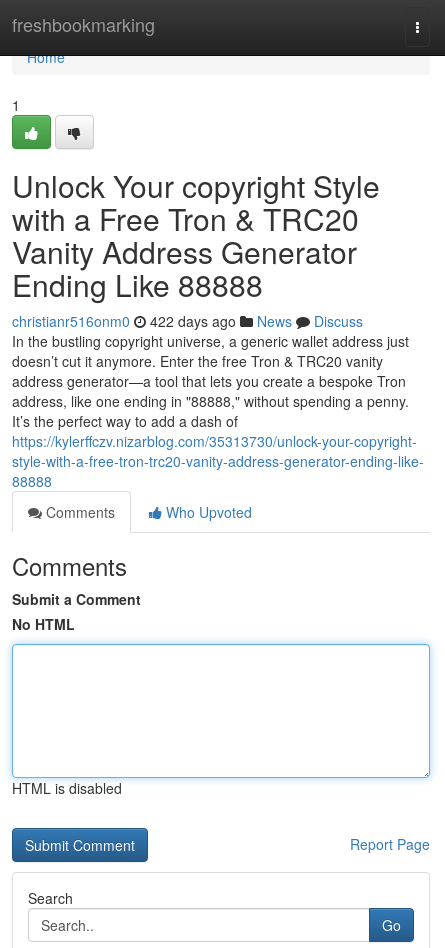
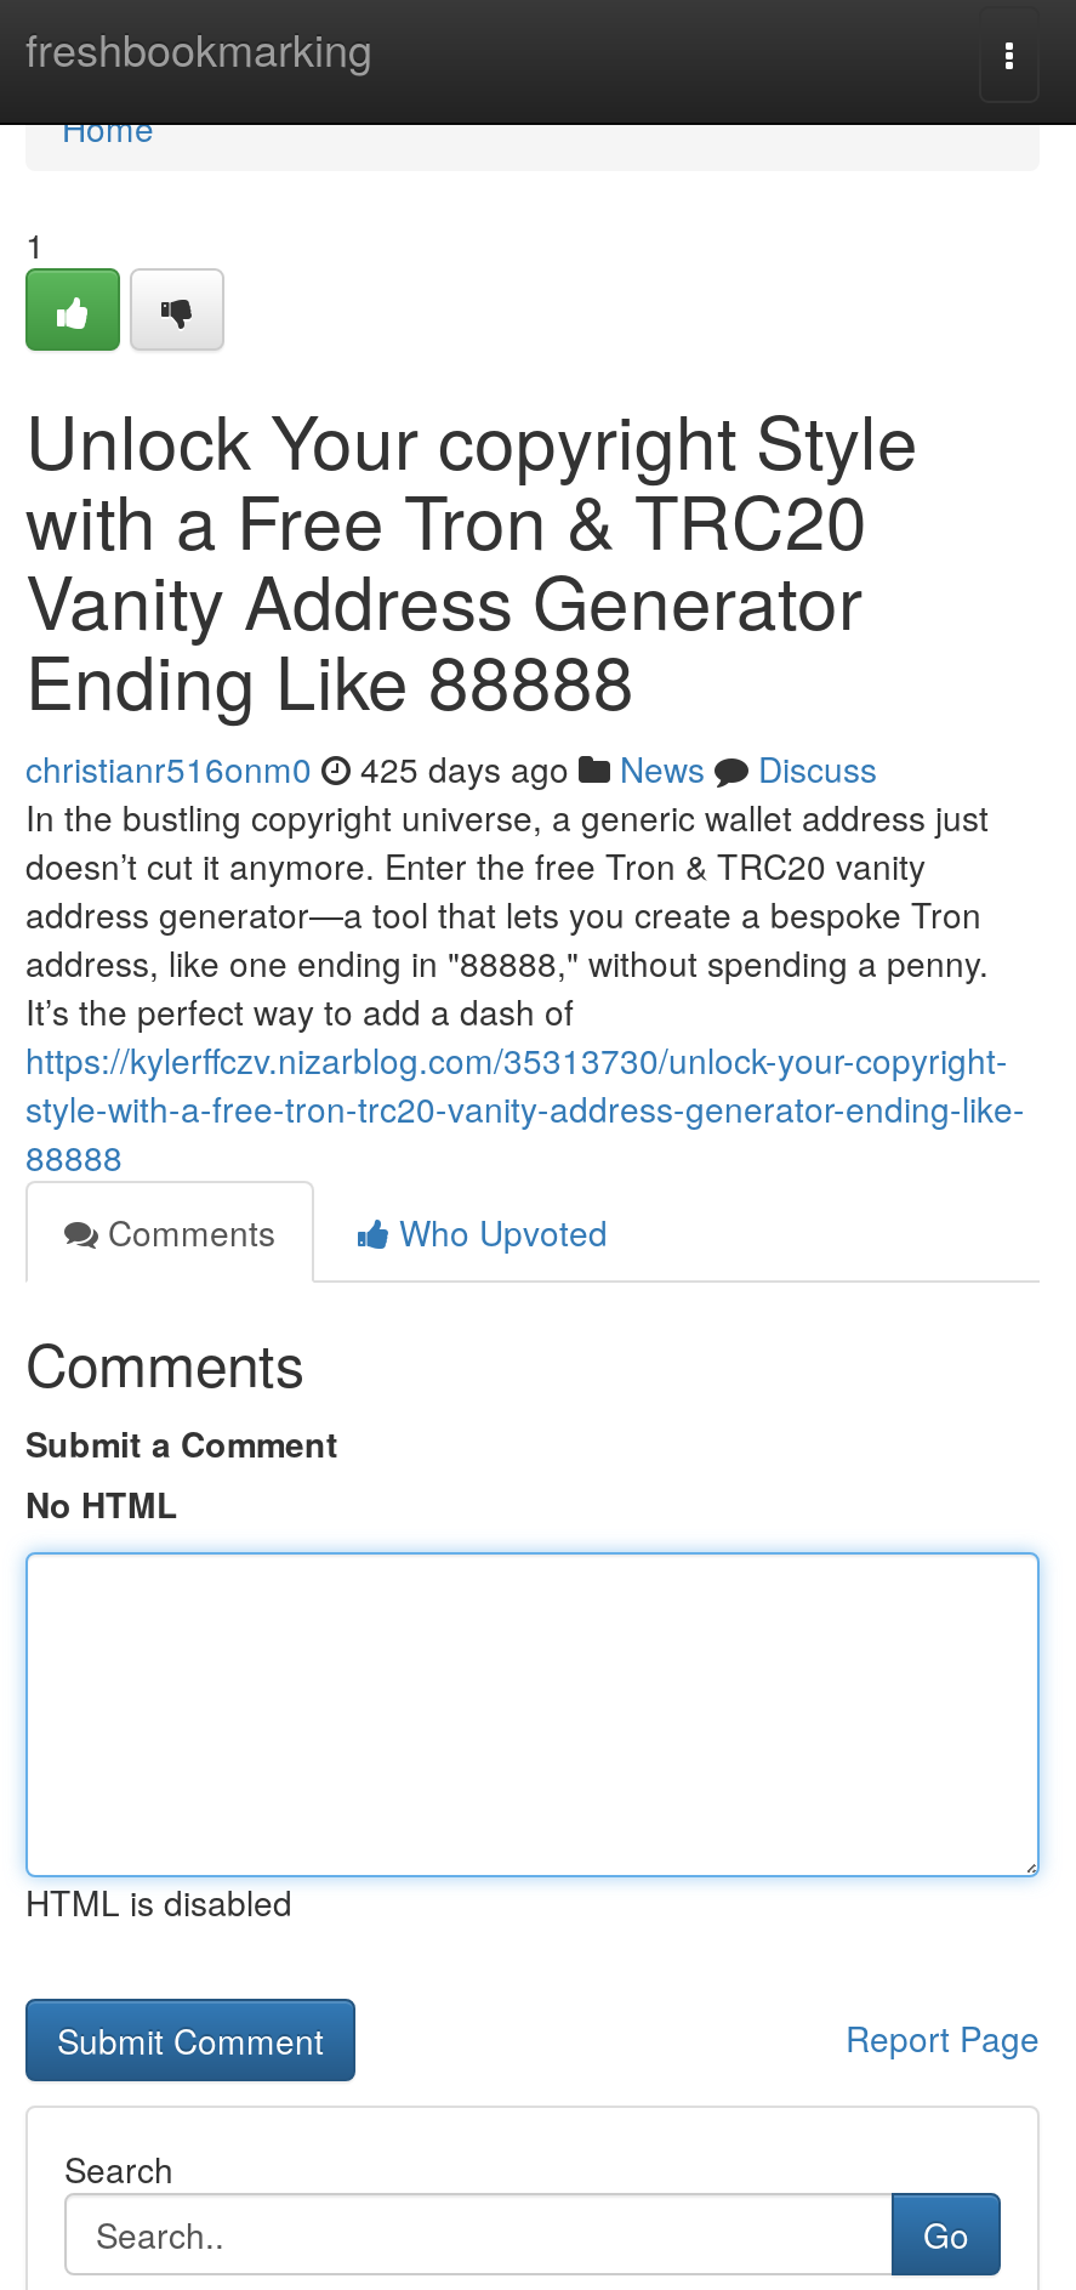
- christianr516onm0 422 days ago News Discuss
+ christianr516onm0 425 days ago News Discuss
